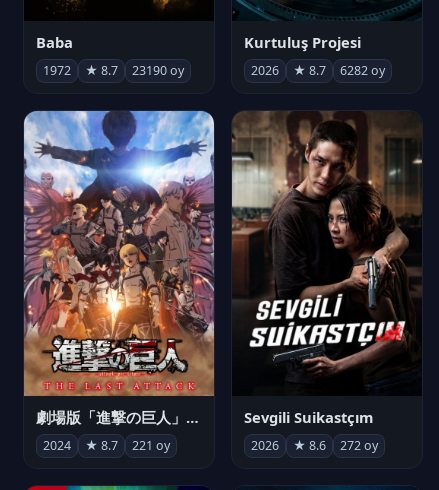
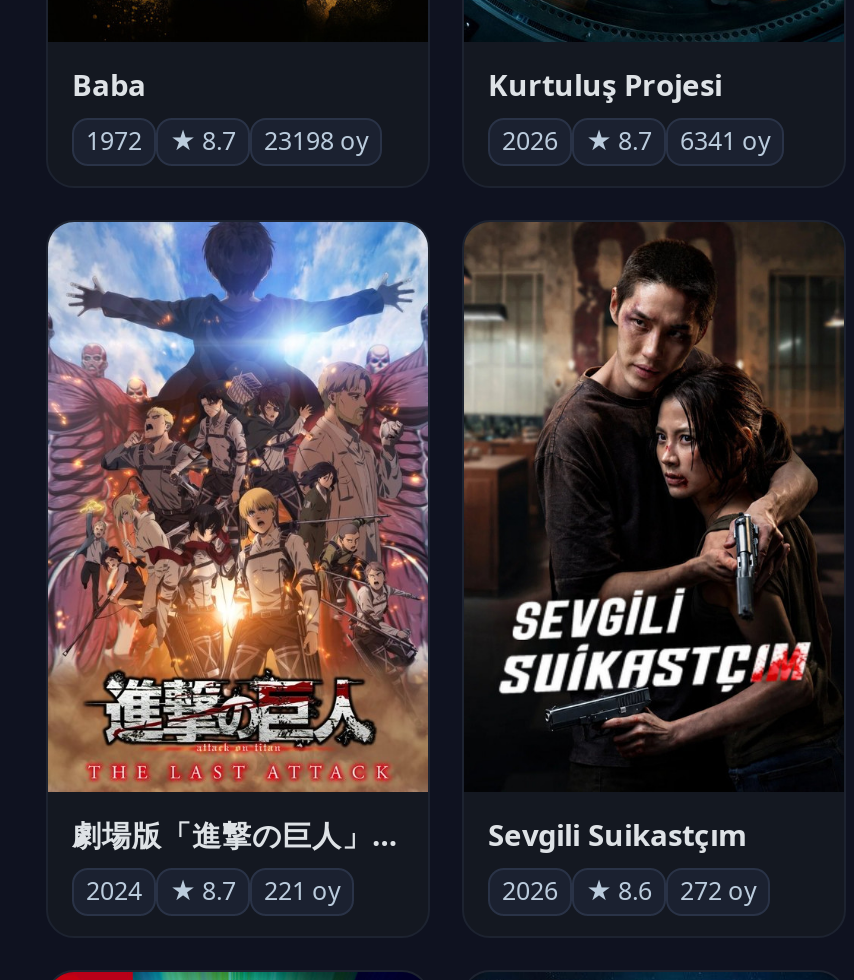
- 23190 oy
+ 23198 oy

- 6282 oy
+ 6341 oy
